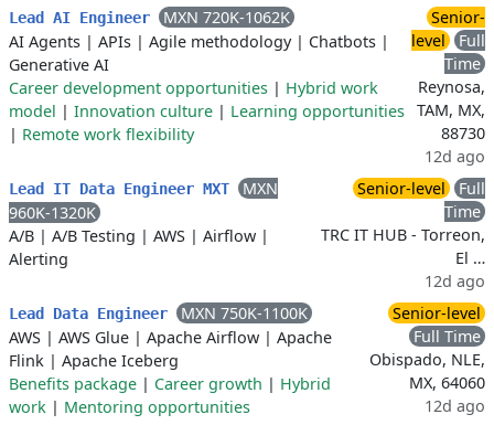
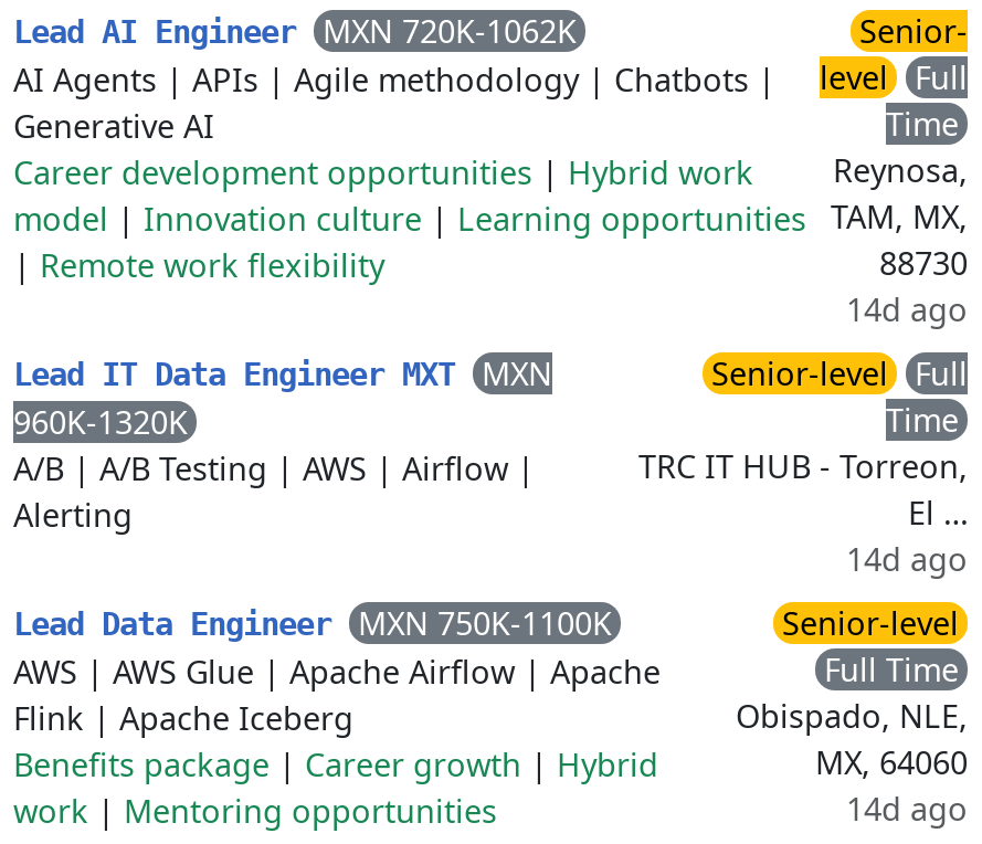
- 12d ago
+ 14d ago

- 12d ago
+ 14d ago

- 12d ago
+ 14d ago
